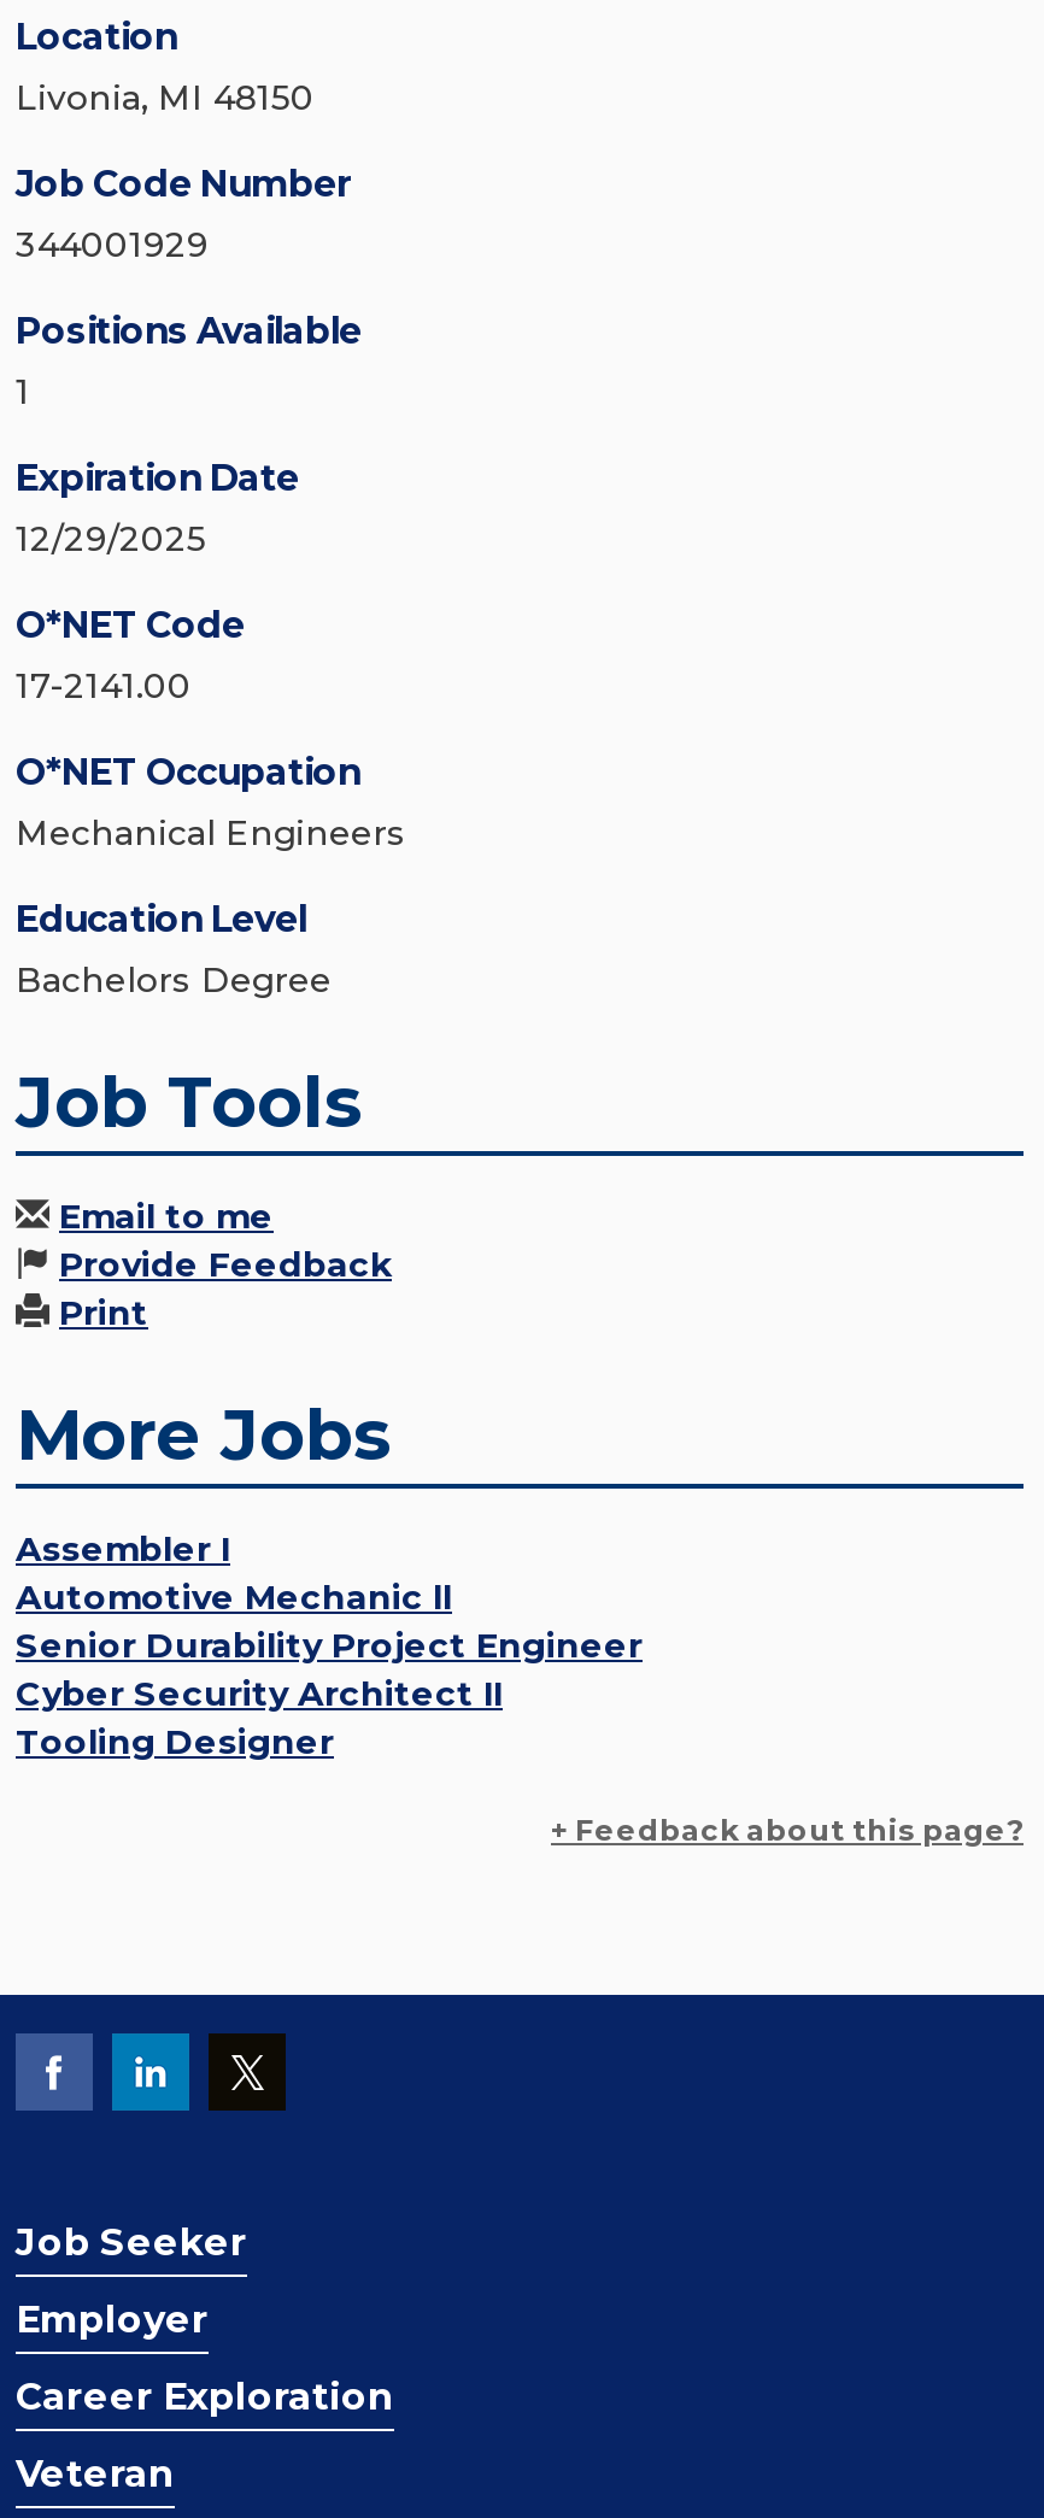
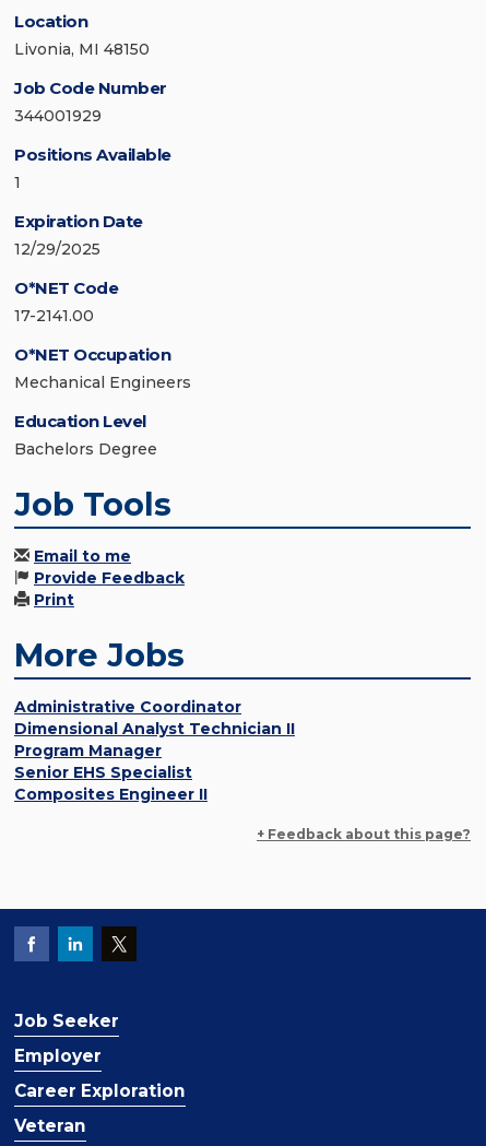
- Assembler I
- Automotive Mechanic ll
- Senior Durability Project Engineer
- Cyber Security Architect II
- Tooling Designer
+ Administrative Coordinator
+ Dimensional Analyst Technician II
+ Program Manager
+ Senior EHS Specialist
+ Composites Engineer II
